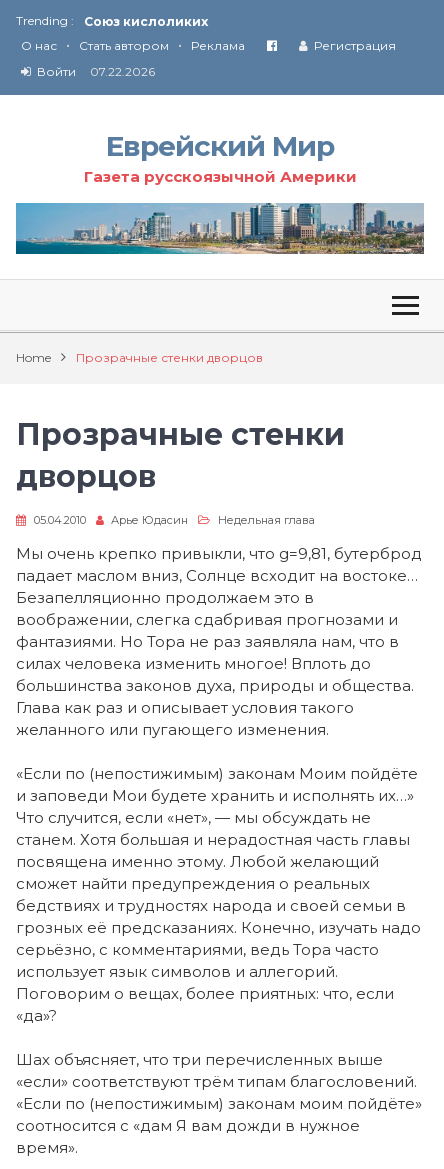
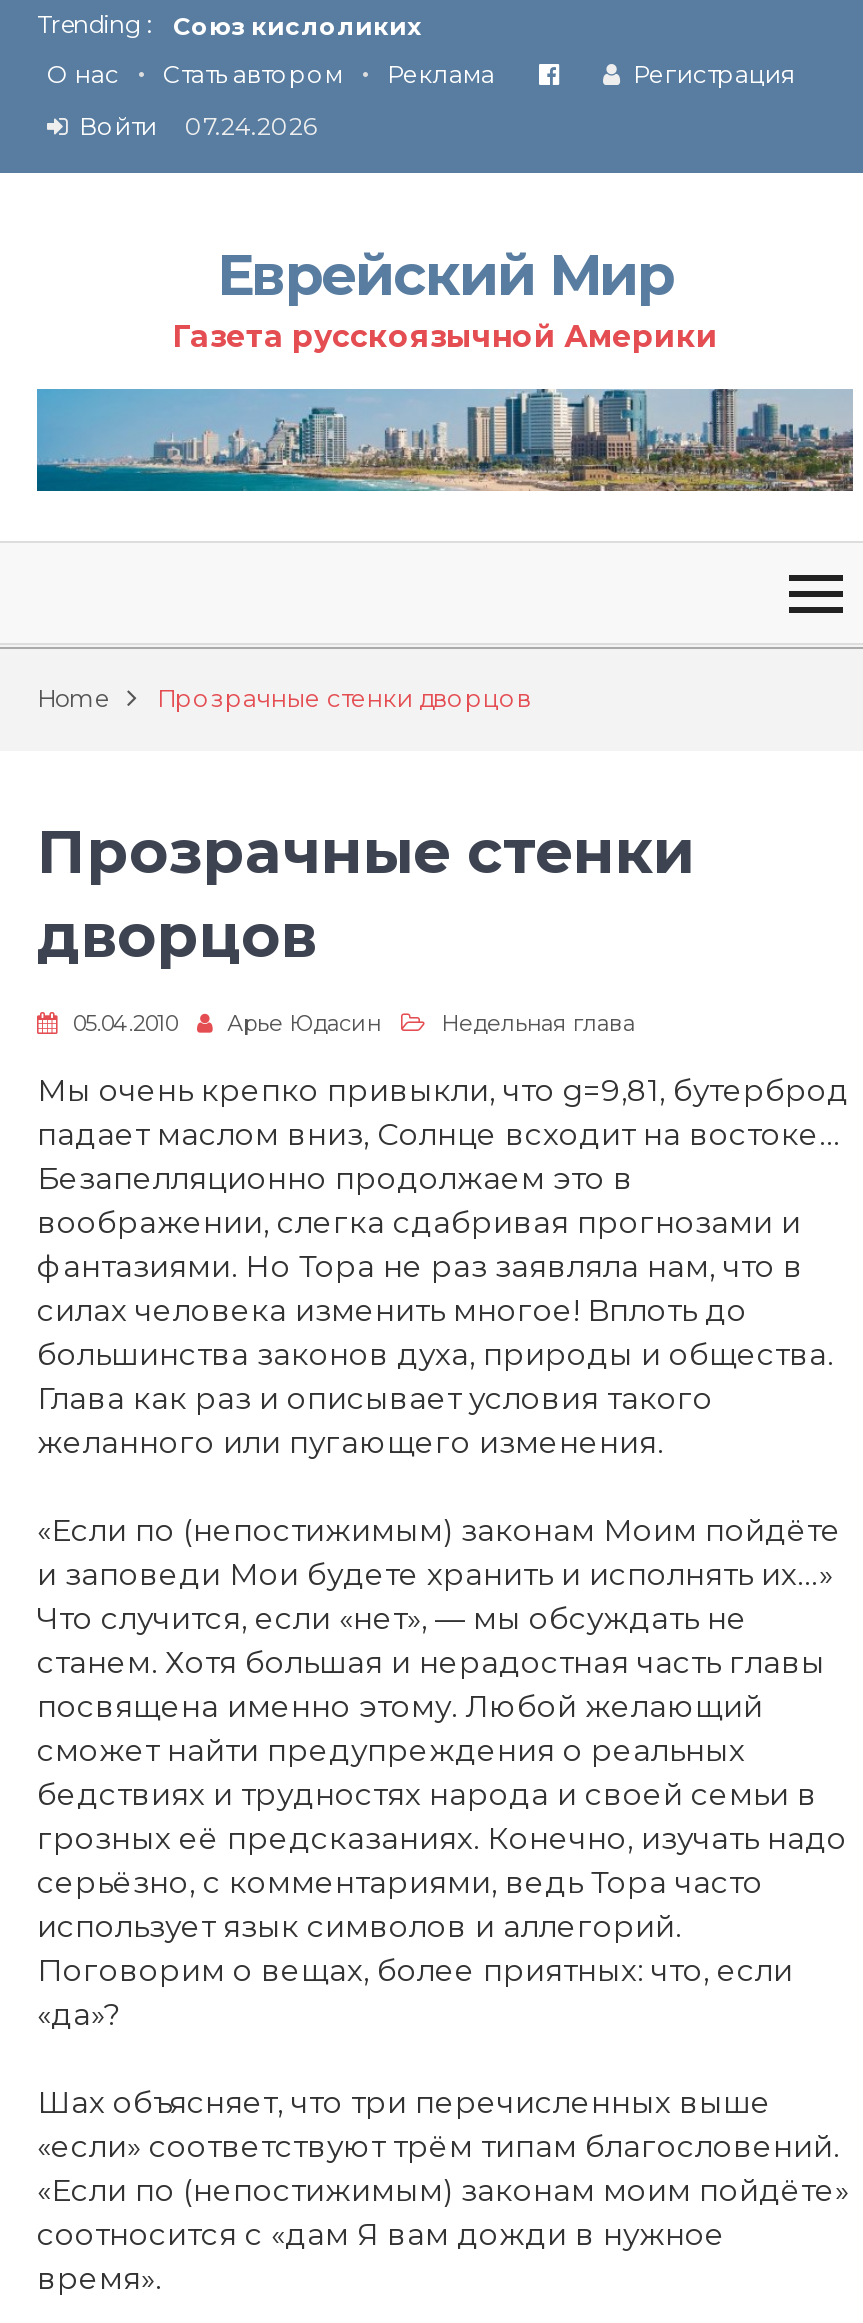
- Войти 07.22.2026
+ Войти 07.24.2026
